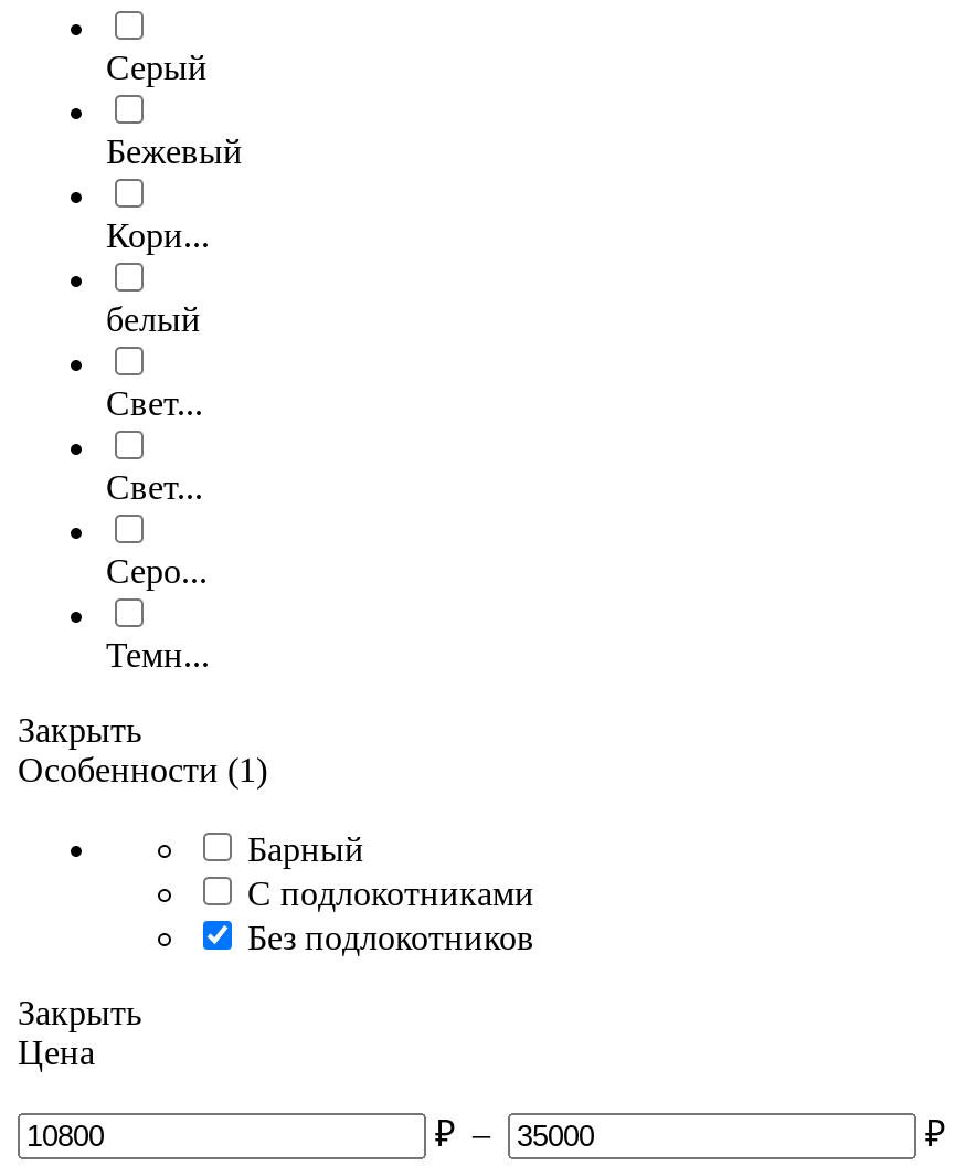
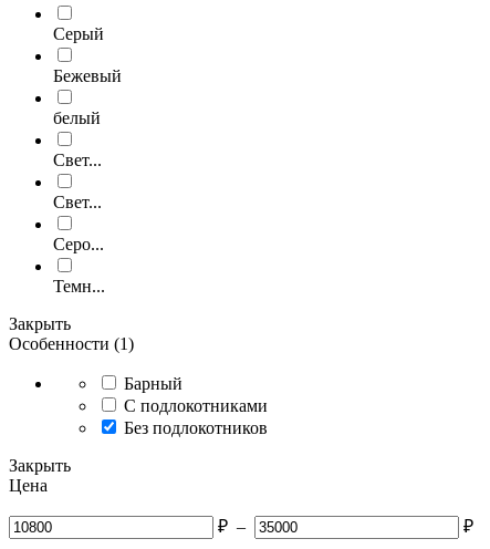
- Кори...
